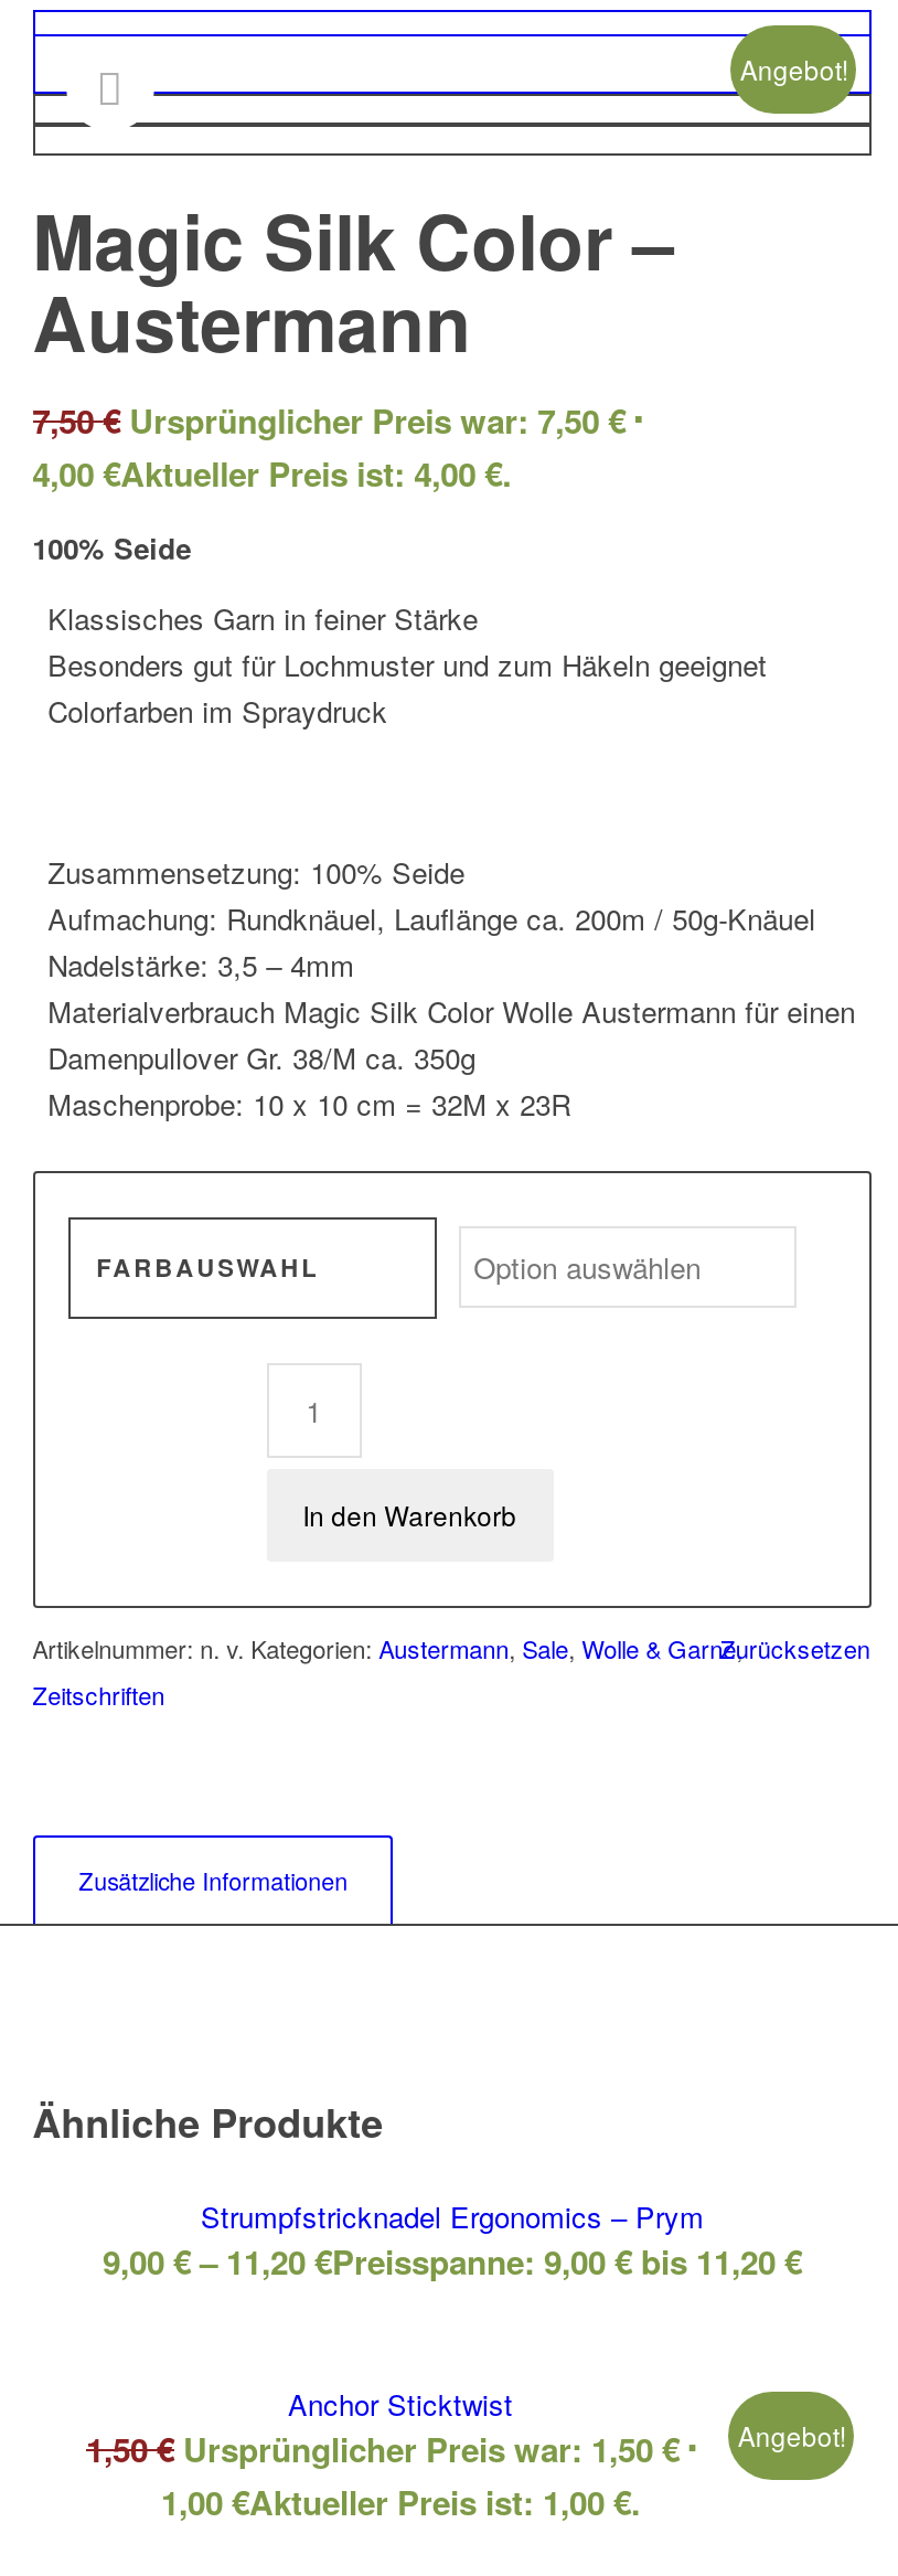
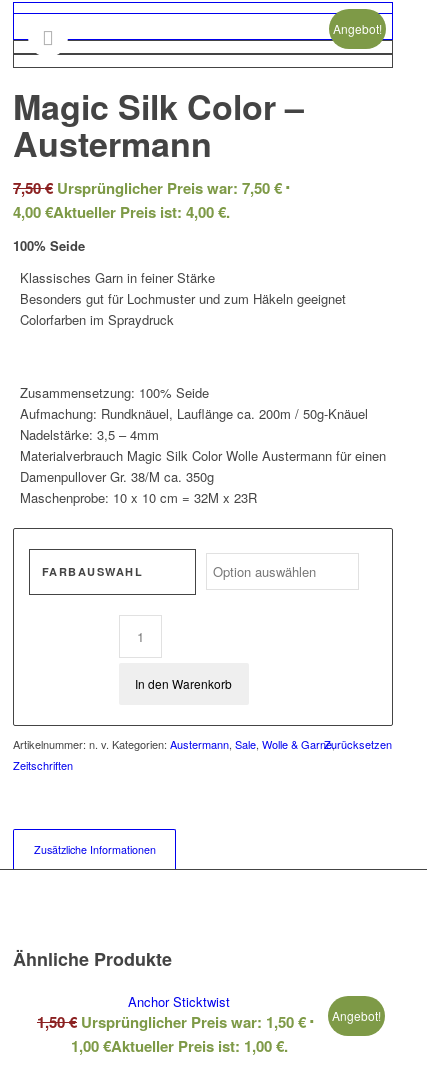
- Strumpfstricknadel Ergonomics – Prym
- 9,00 € – 11,20 €Preisspanne: 9,00 € bis 11,20 €
